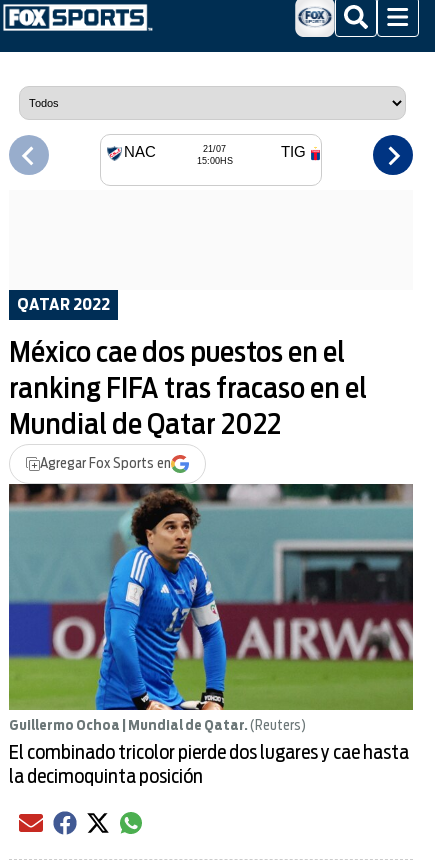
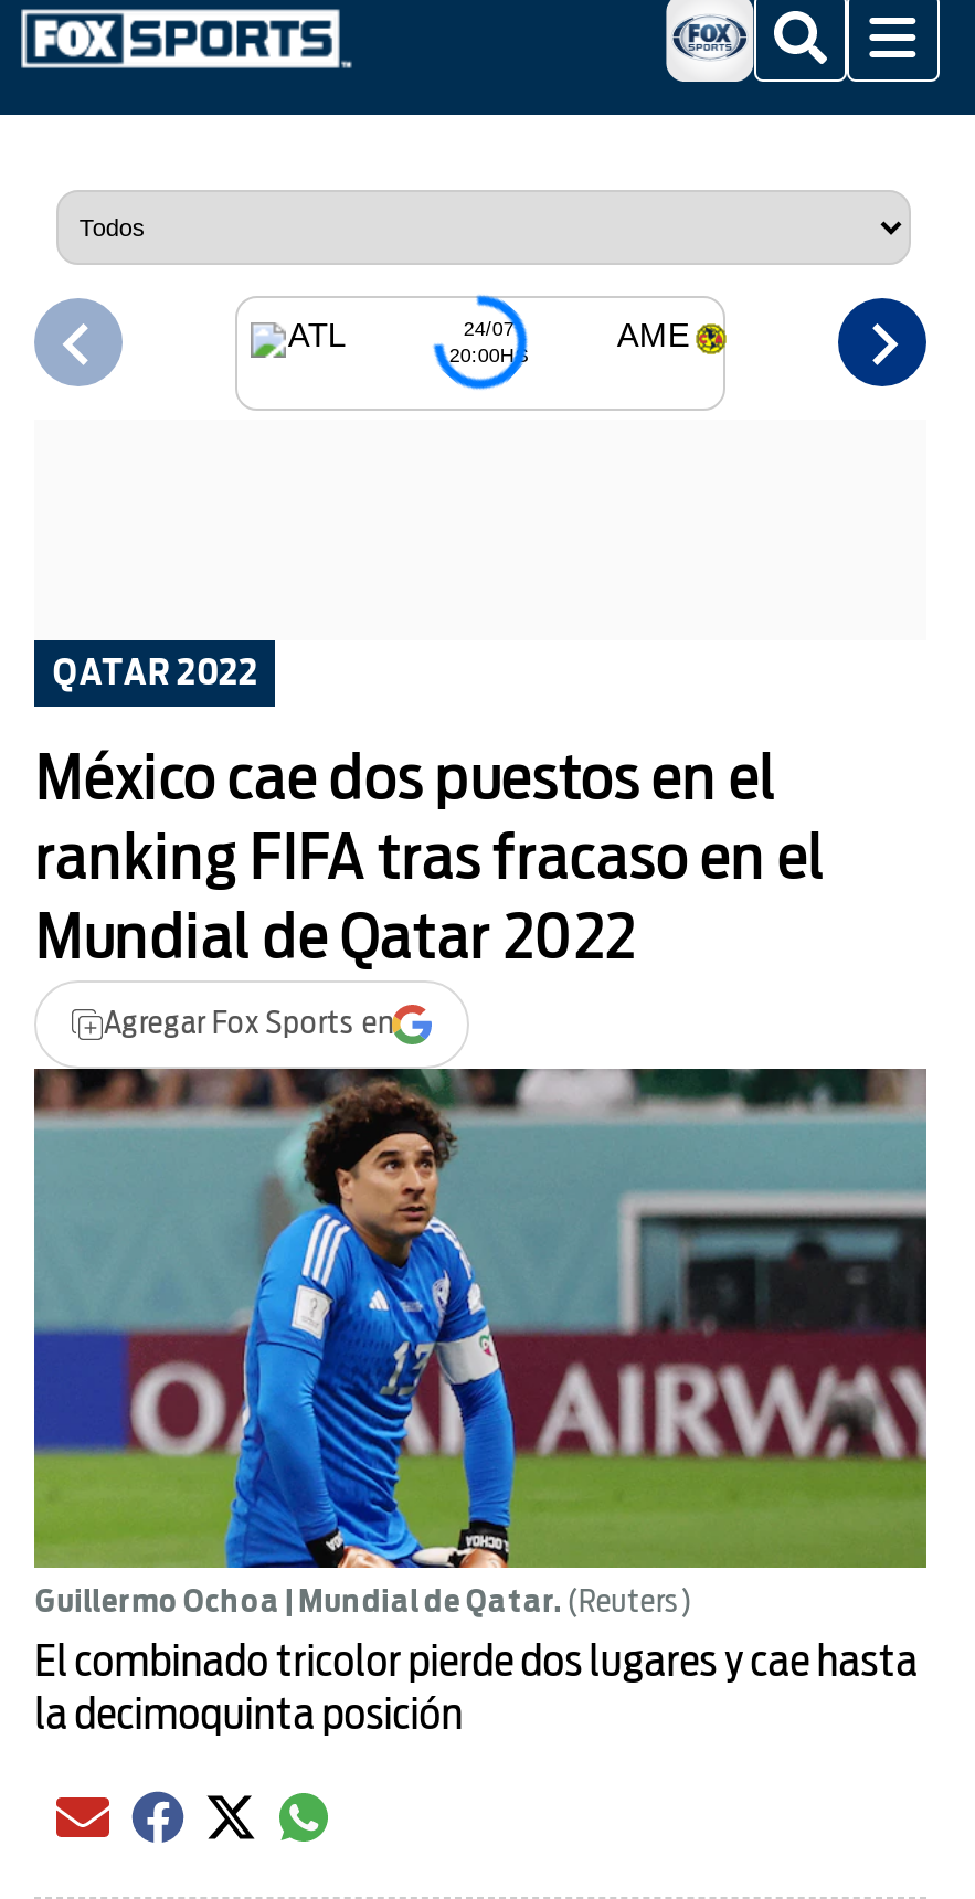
- NAC
- 21/07
- 15:00HS
+ ATL
+ 24/07
+ 20:00HS

- TIG
+ AME
